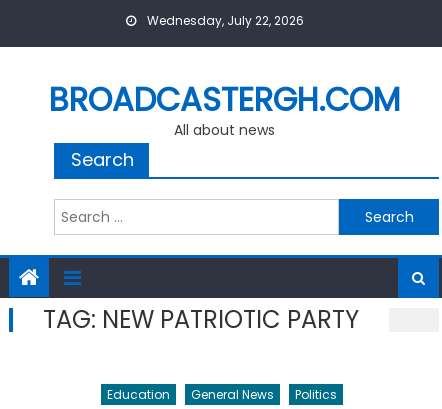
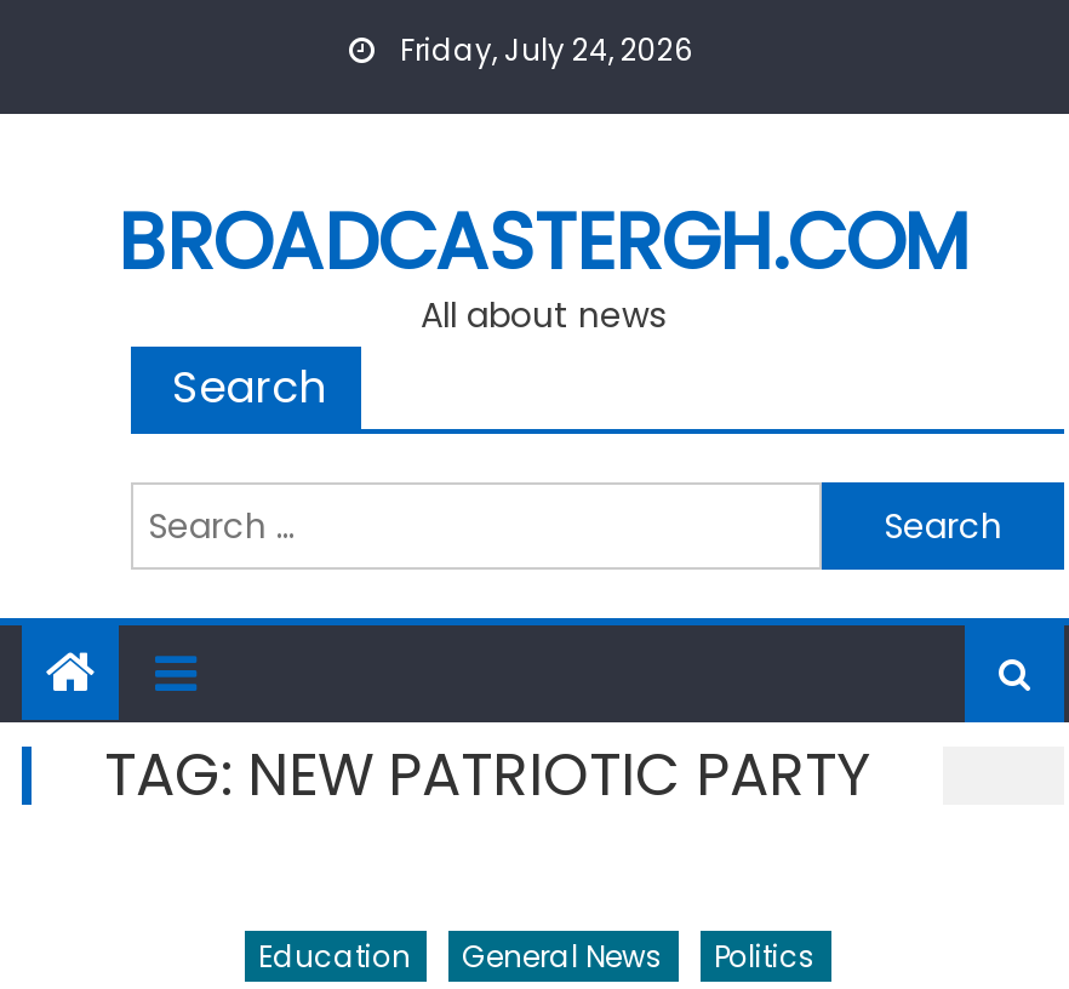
- Wednesday, July 22, 2026
+ Friday, July 24, 2026
